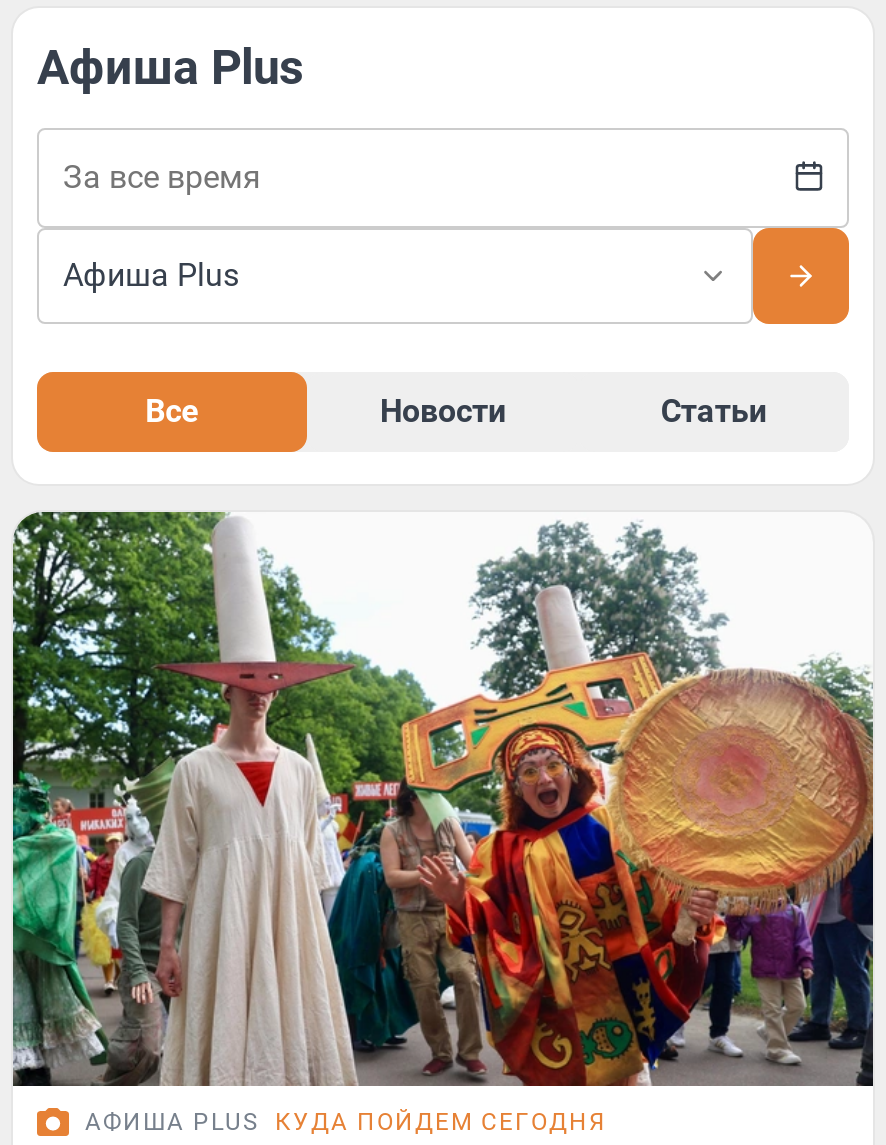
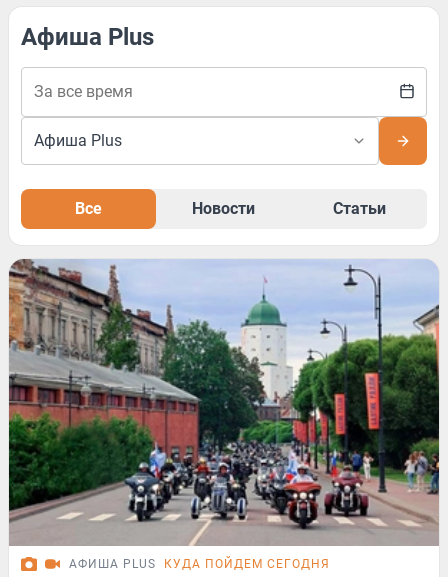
- [image]
+ [image]
